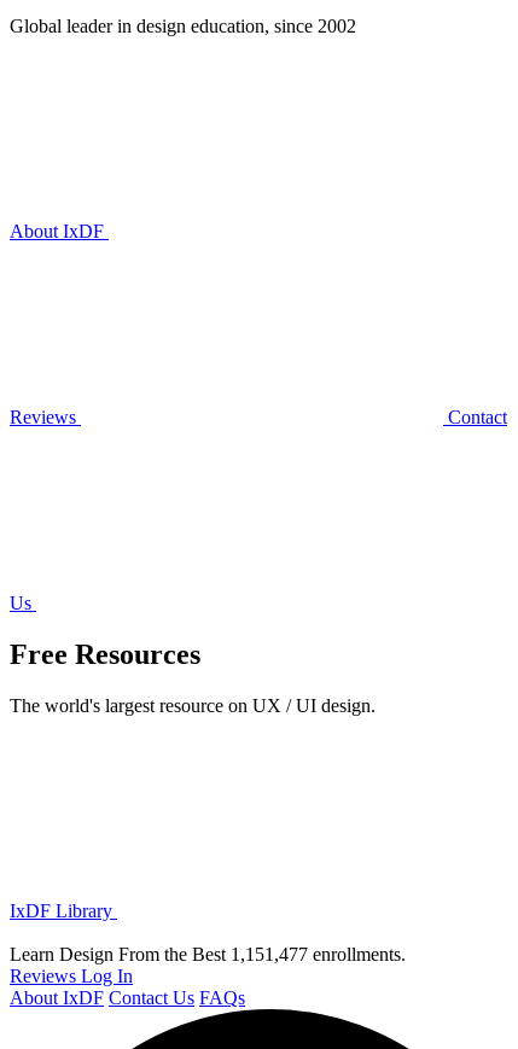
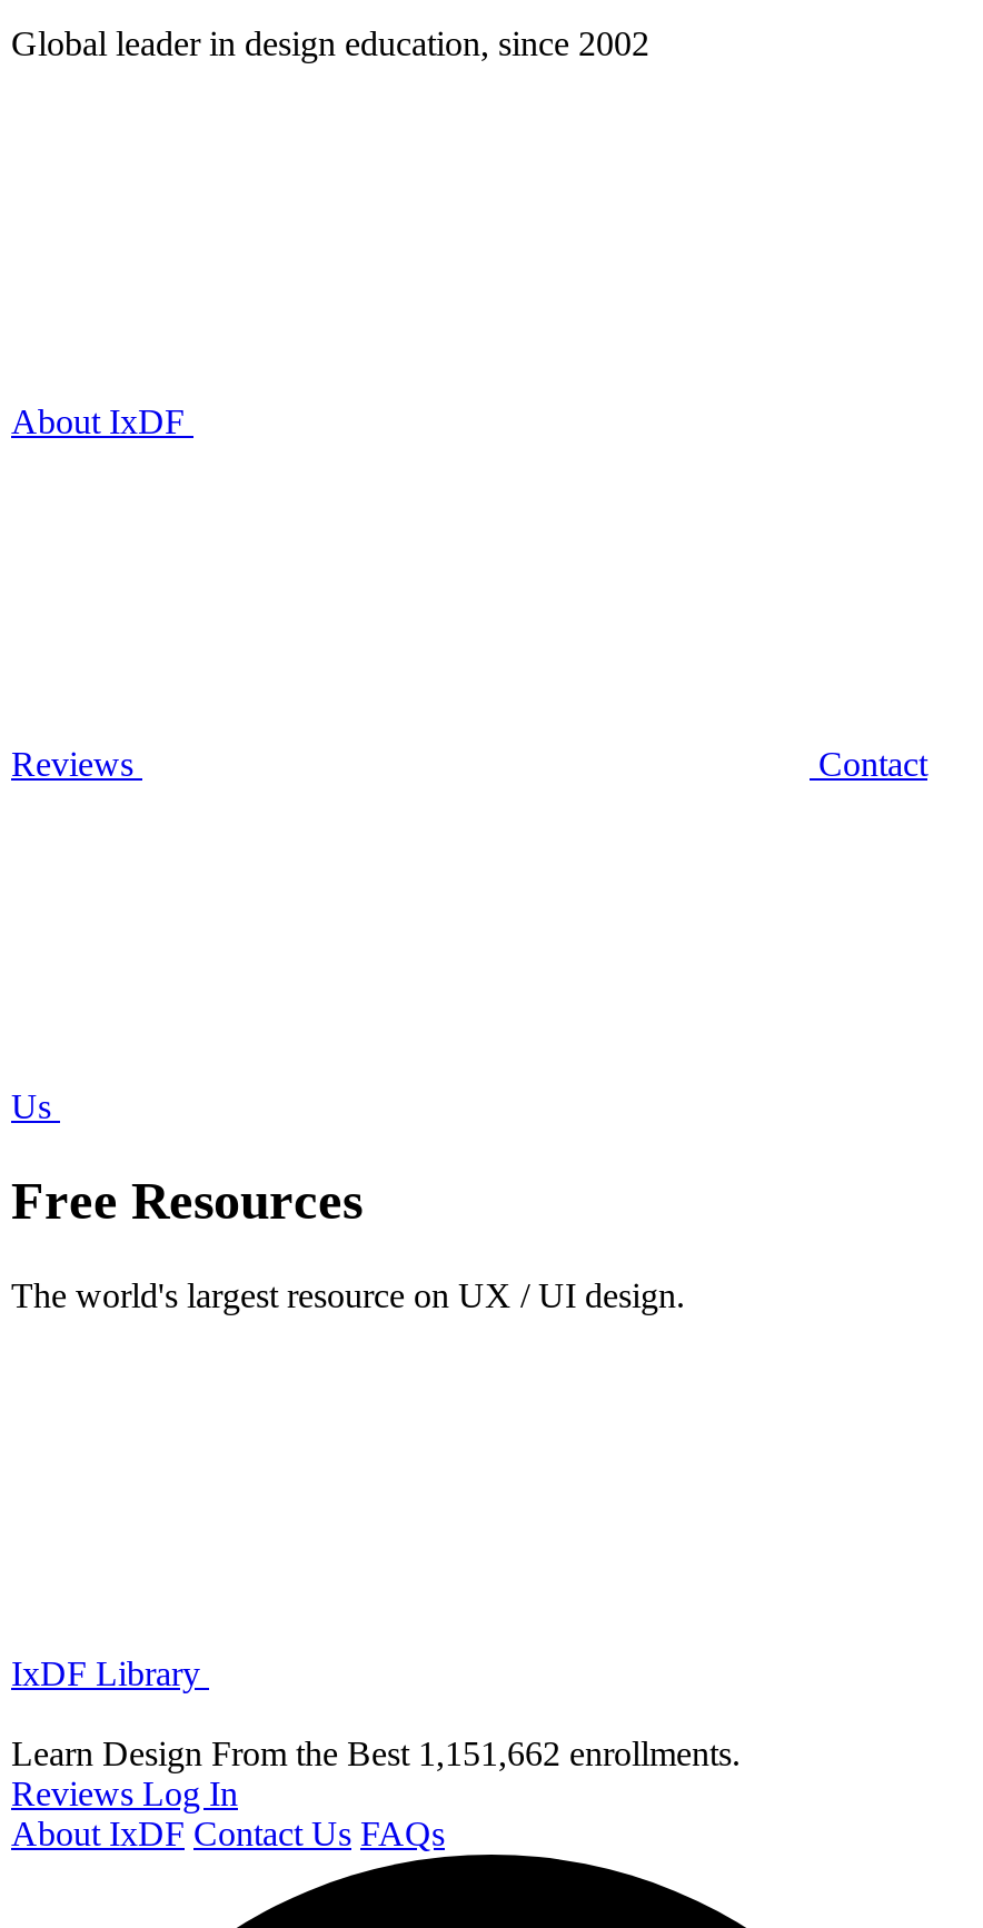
- Learn Design From the Best 1,151,477 enrollments.
+ Learn Design From the Best 1,151,662 enrollments.
